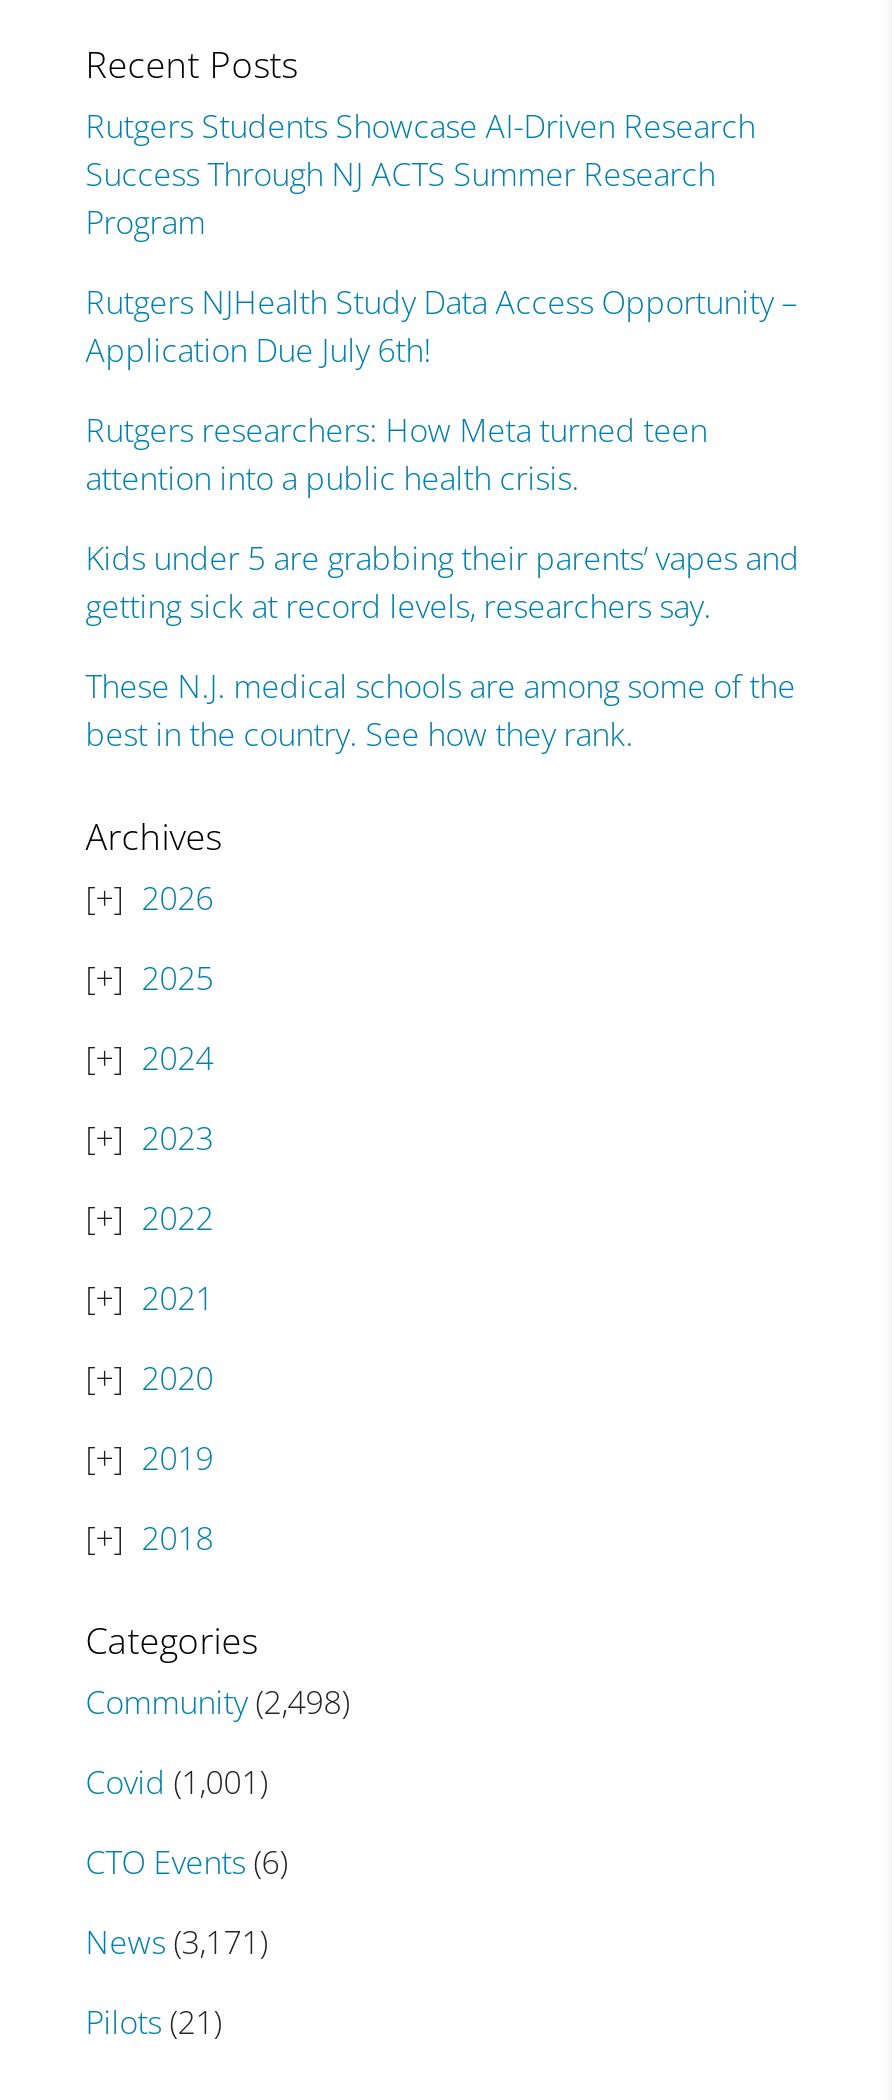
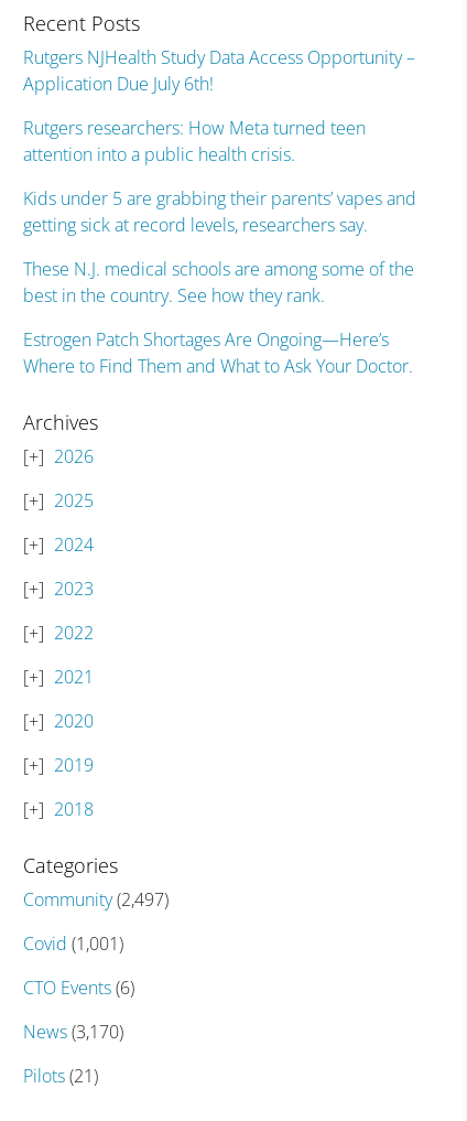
- Rutgers Students Showcase AI-Driven Research
- Success Through NJ ACTS Summer Research
- Program

moved up: Rutgers NJHealth Study Data Access Opportunity – | Application Due July 6th! | Rutgers researchers: How Meta turned teen | attention into a public health crisis. | Kids under 5 are grabbing their parents’ vapes and | getting sick at record levels, researchers say. | These N.J. medical schools are among some of the | best in the country. See how they rank.

+ Estrogen Patch Shortages Are Ongoing—Here’s
+ Where to Find Them and What to Ask Your Doctor.

- Community (2,498)
+ Community (2,497)

- News (3,171)
+ News (3,170)
